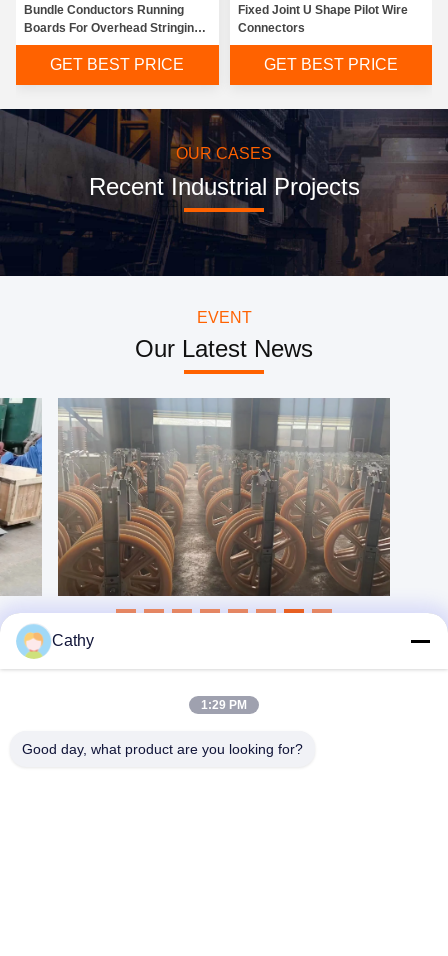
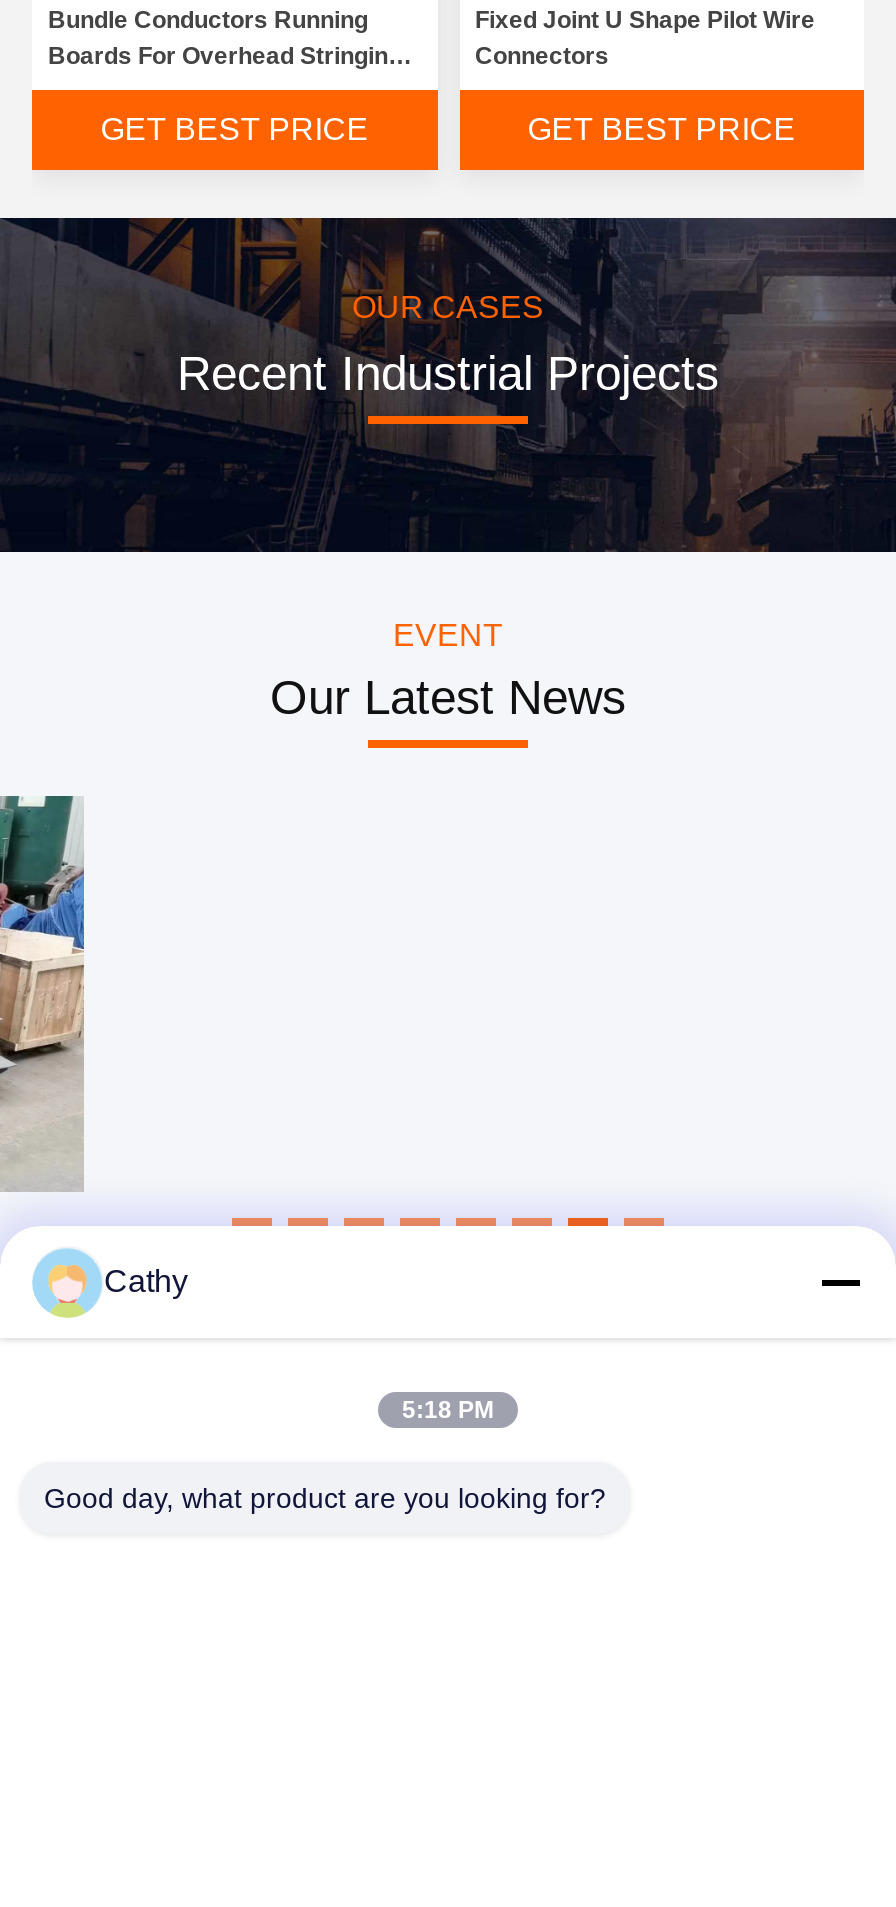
- [image]

- 1:29 PM
+ 5:18 PM
